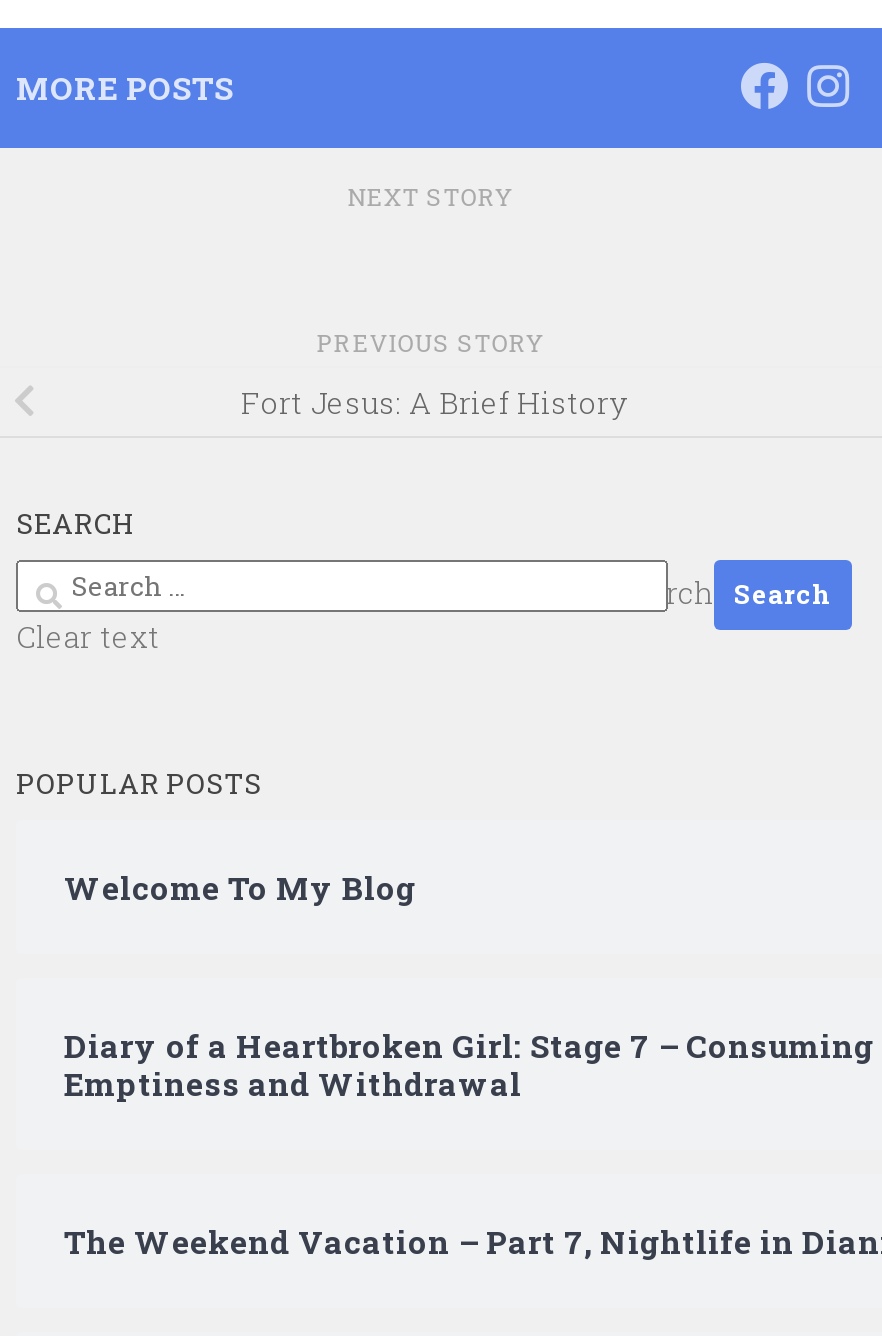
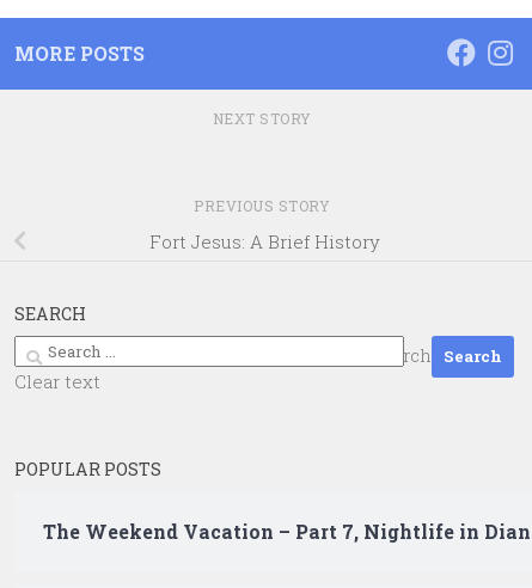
- Welcome To My Blog

- Diary of a Heartbroken Girl: Stage 7 – Consuming
- Emptiness and Withdrawal
